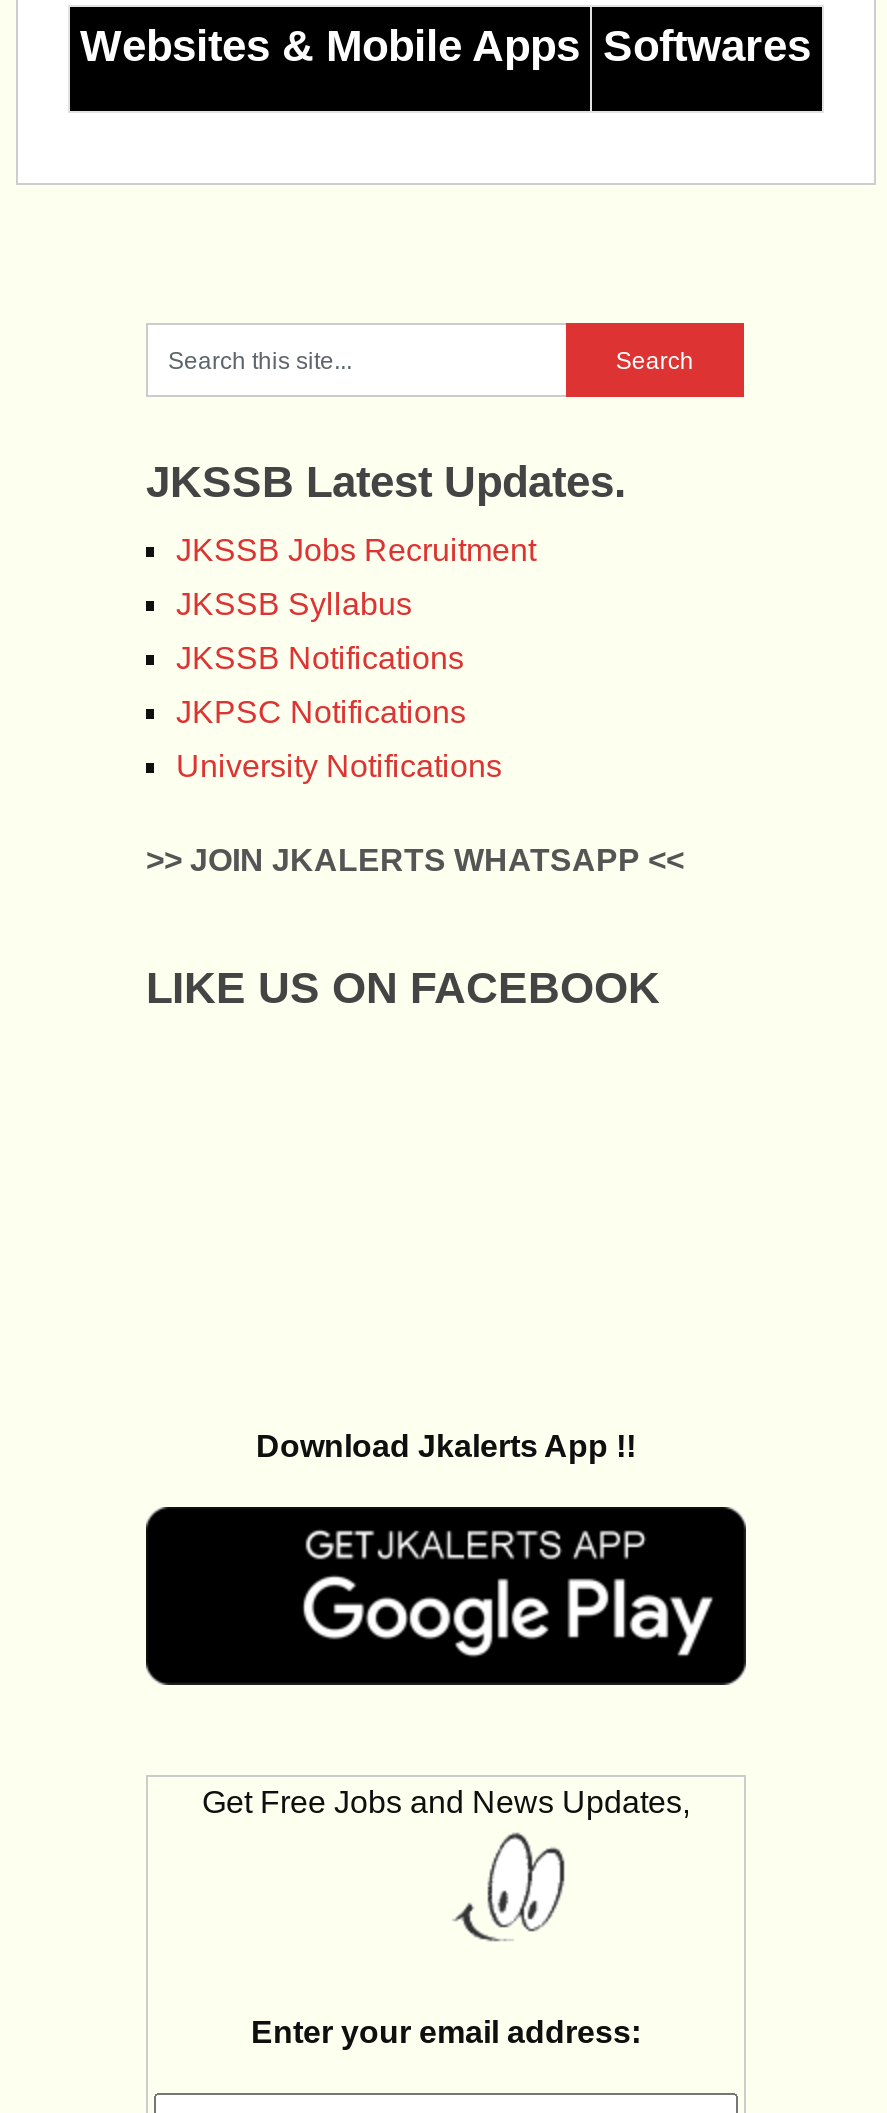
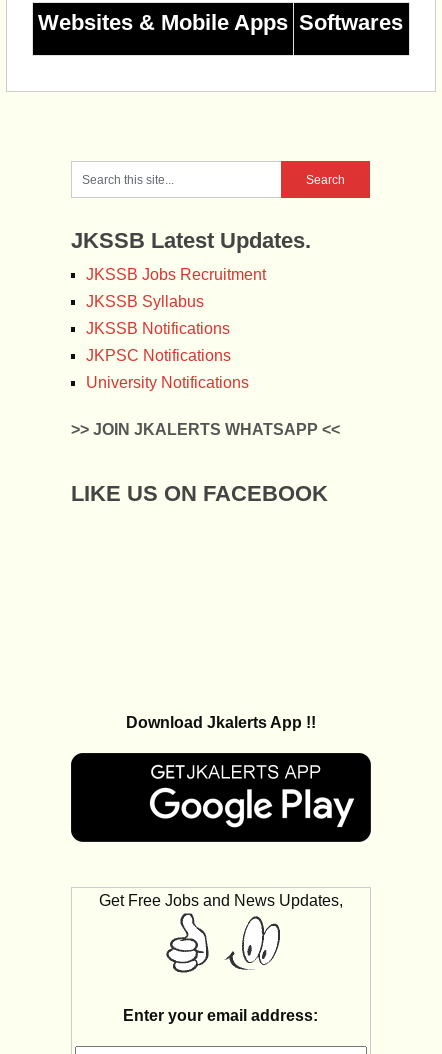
+ [image]
